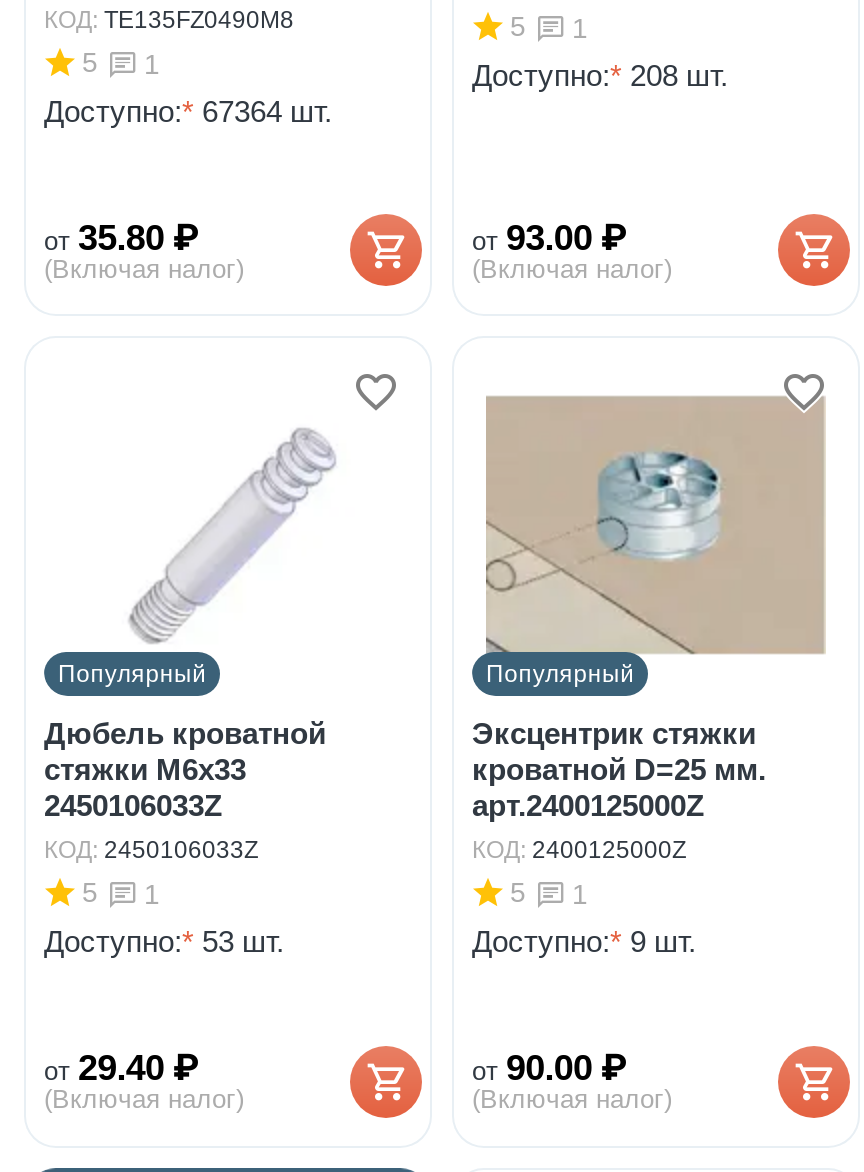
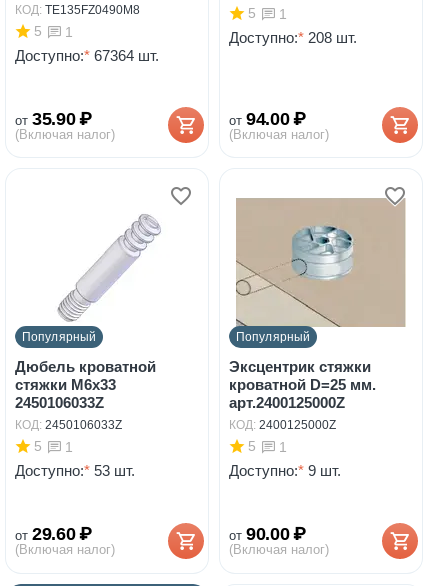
- от 35.80 ₽
+ от 35.90 ₽

- от 93.00 ₽
+ от 94.00 ₽

- от 29.40 ₽
+ от 29.60 ₽
